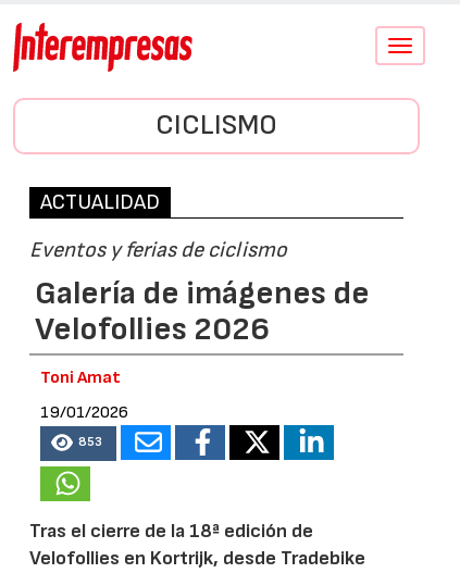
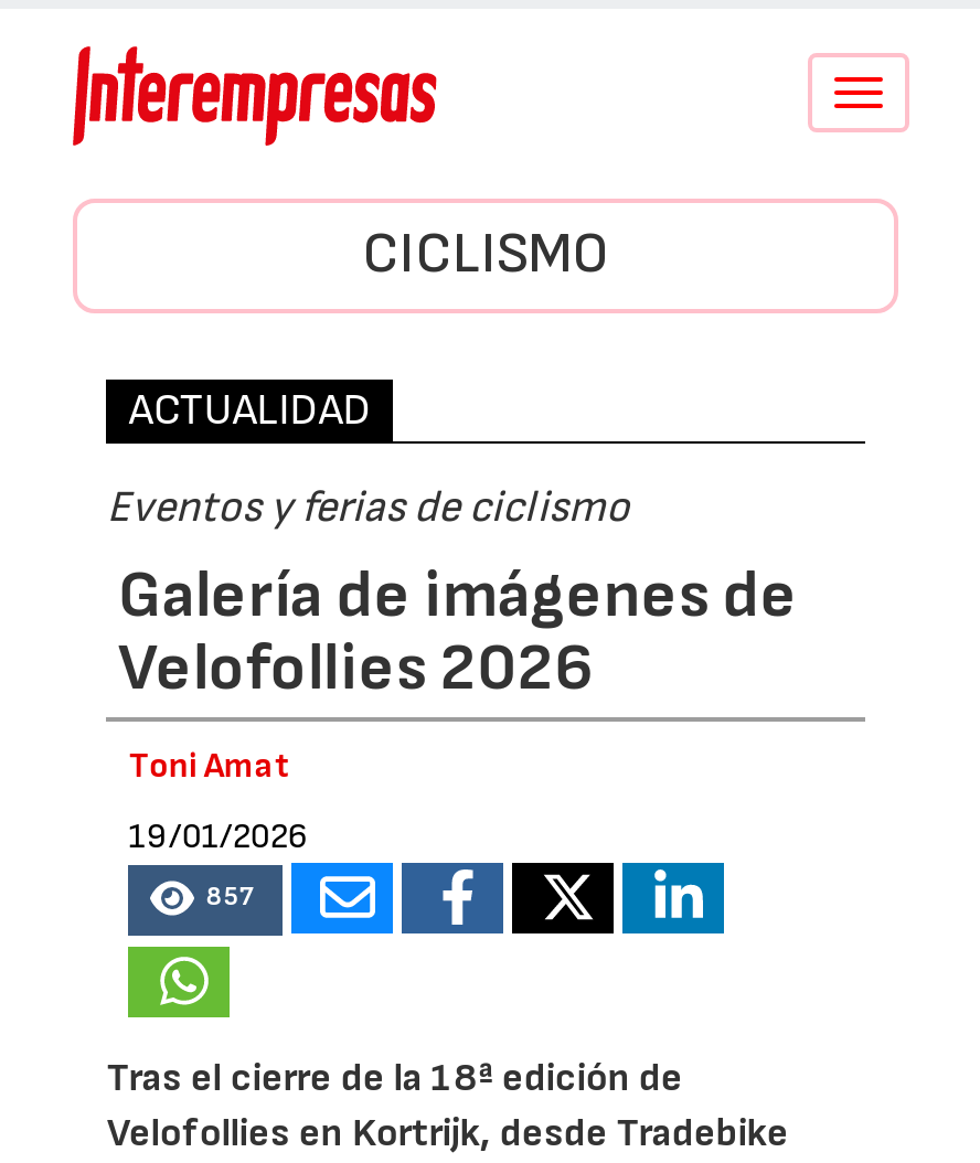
- 853
+ 857
